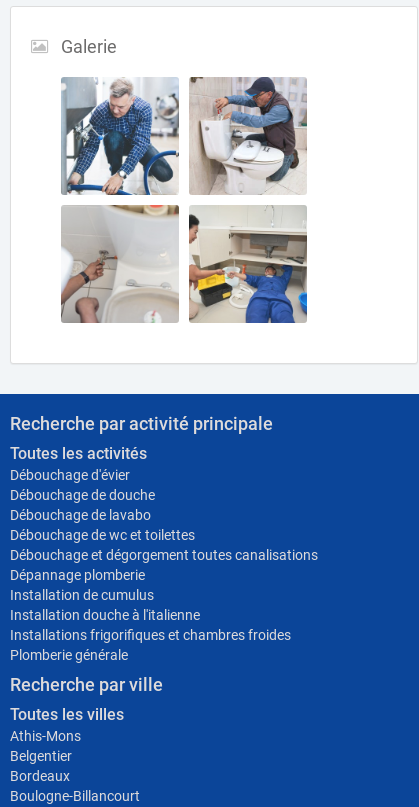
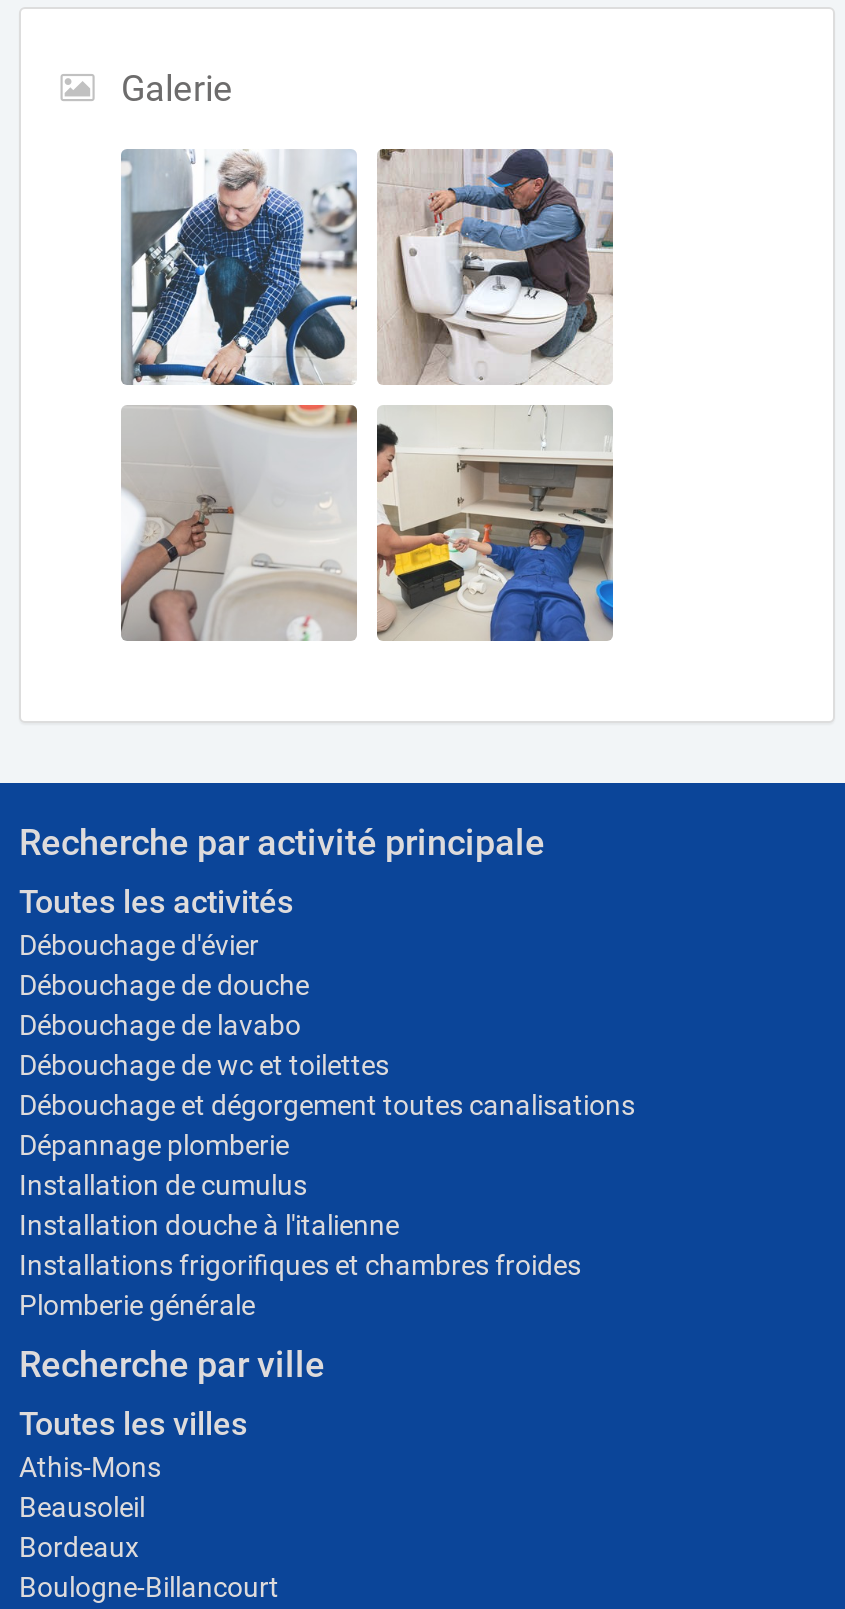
- Belgentier
+ Beausoleil
